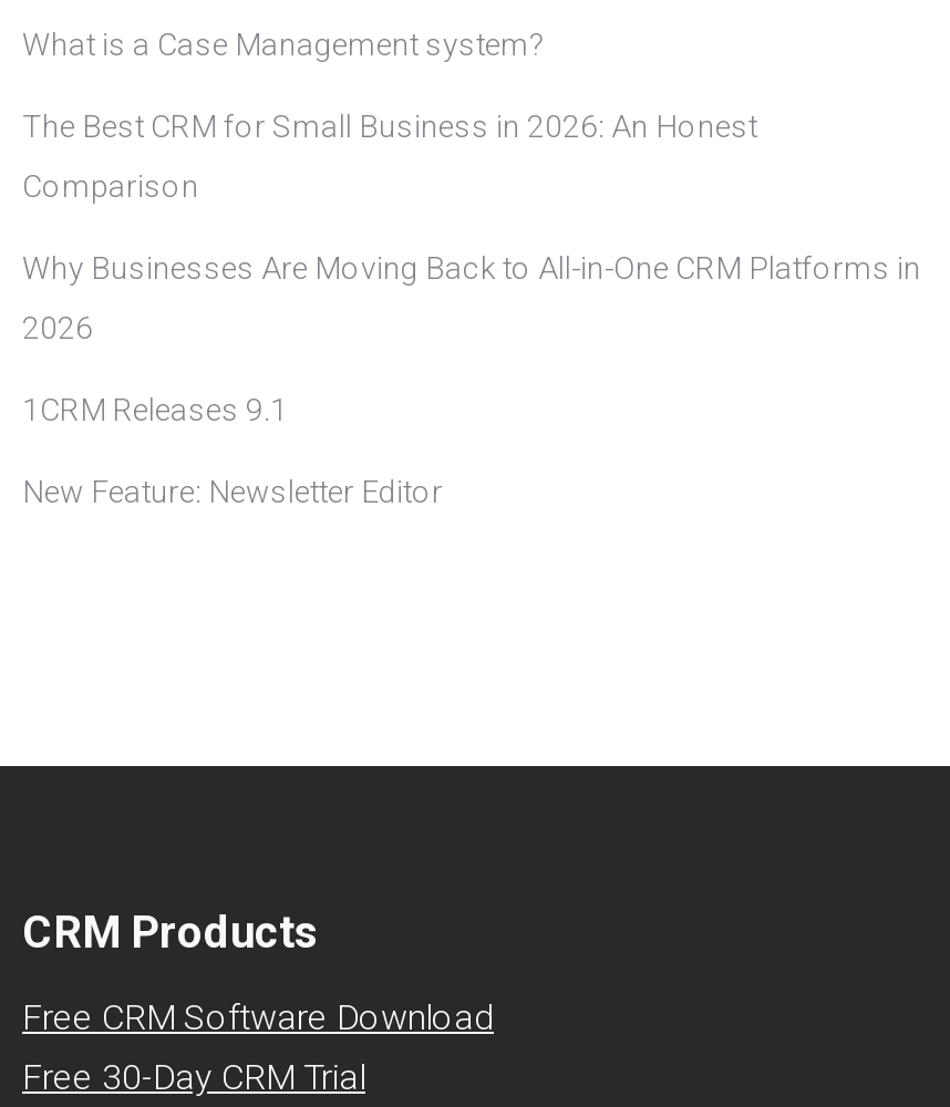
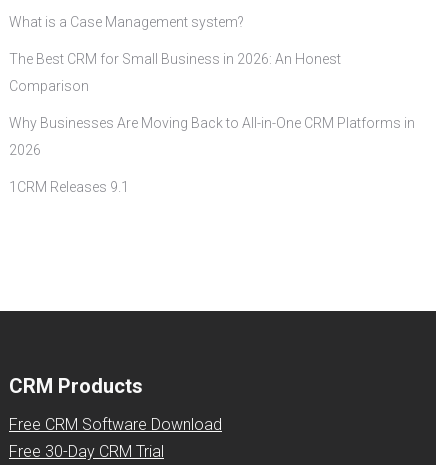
- New Feature: Newsletter Editor
